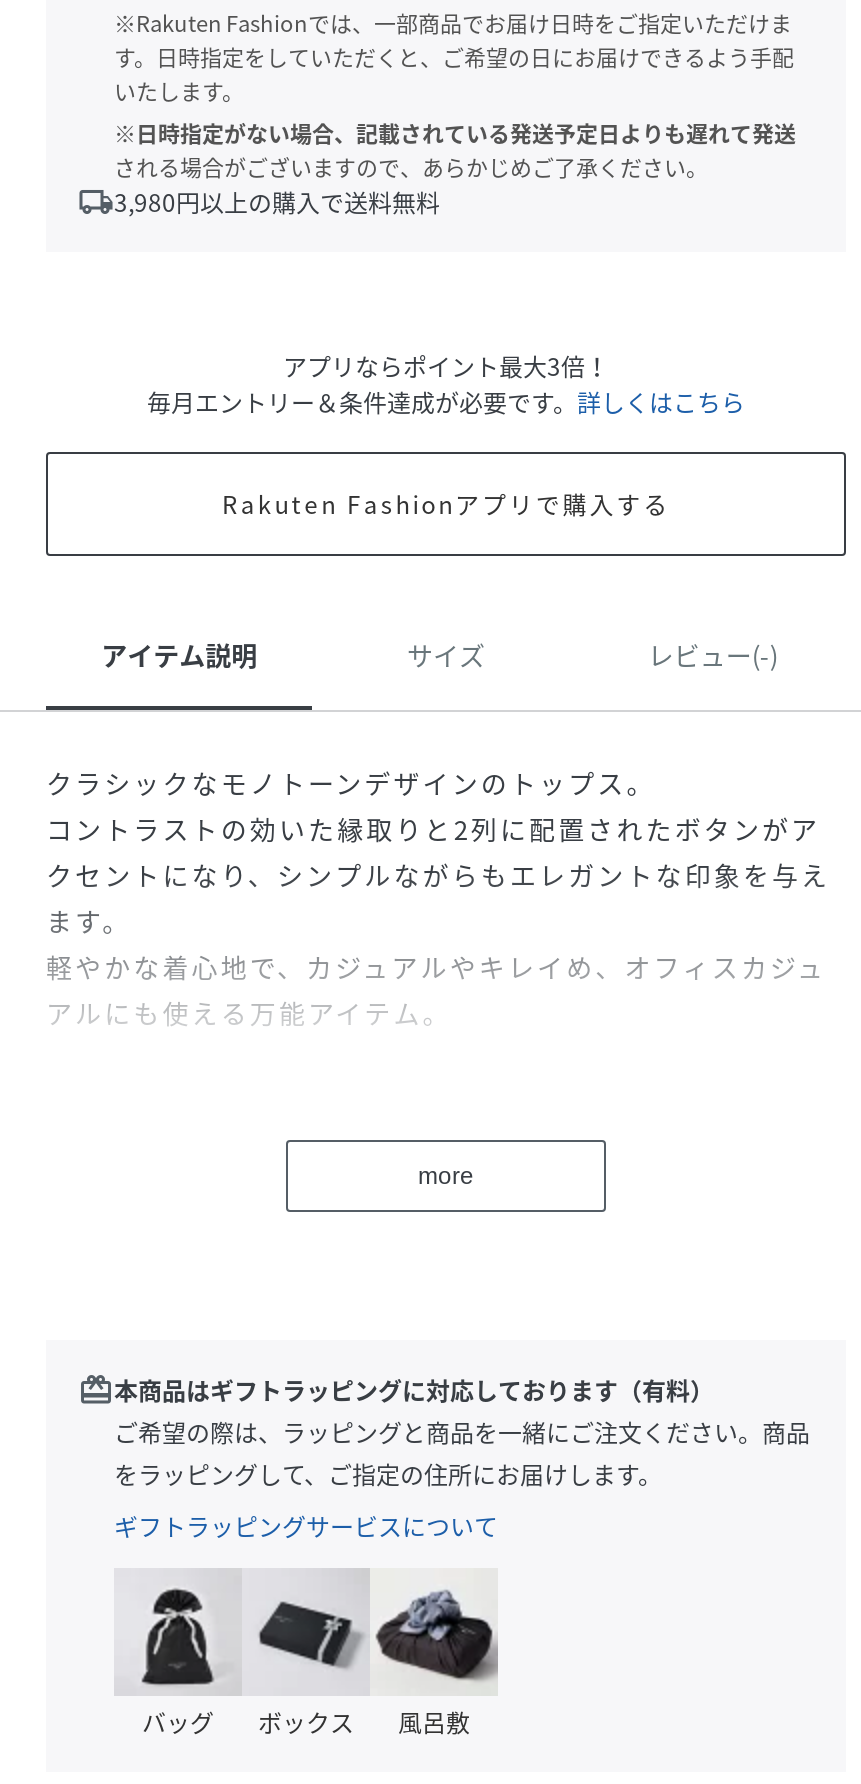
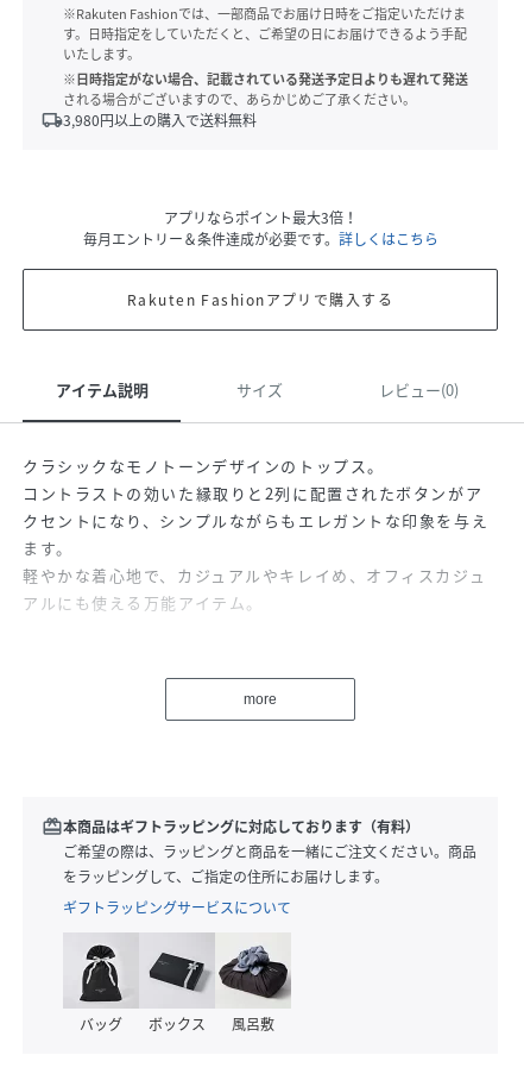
- レビュー(-)
+ レビュー(0)
